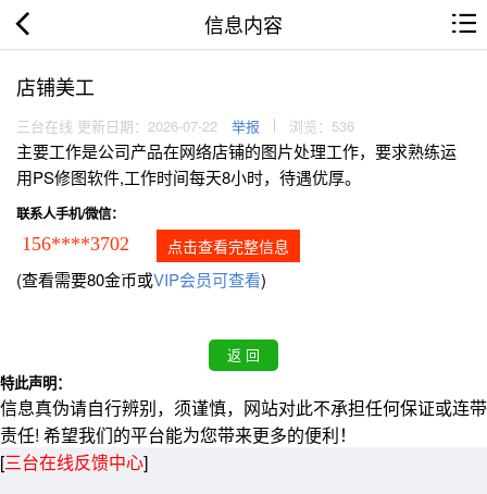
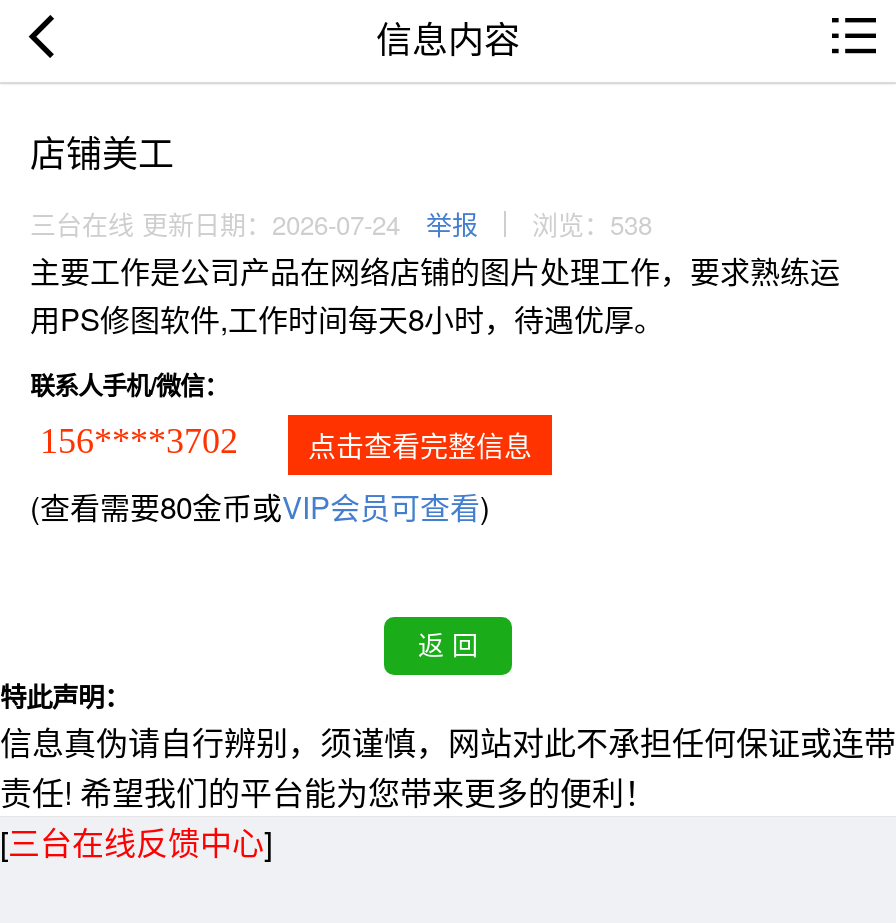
- 三台在线 更新日期：2026-07-22
+ 三台在线 更新日期：2026-07-24

- 浏览：536
+ 浏览：538
